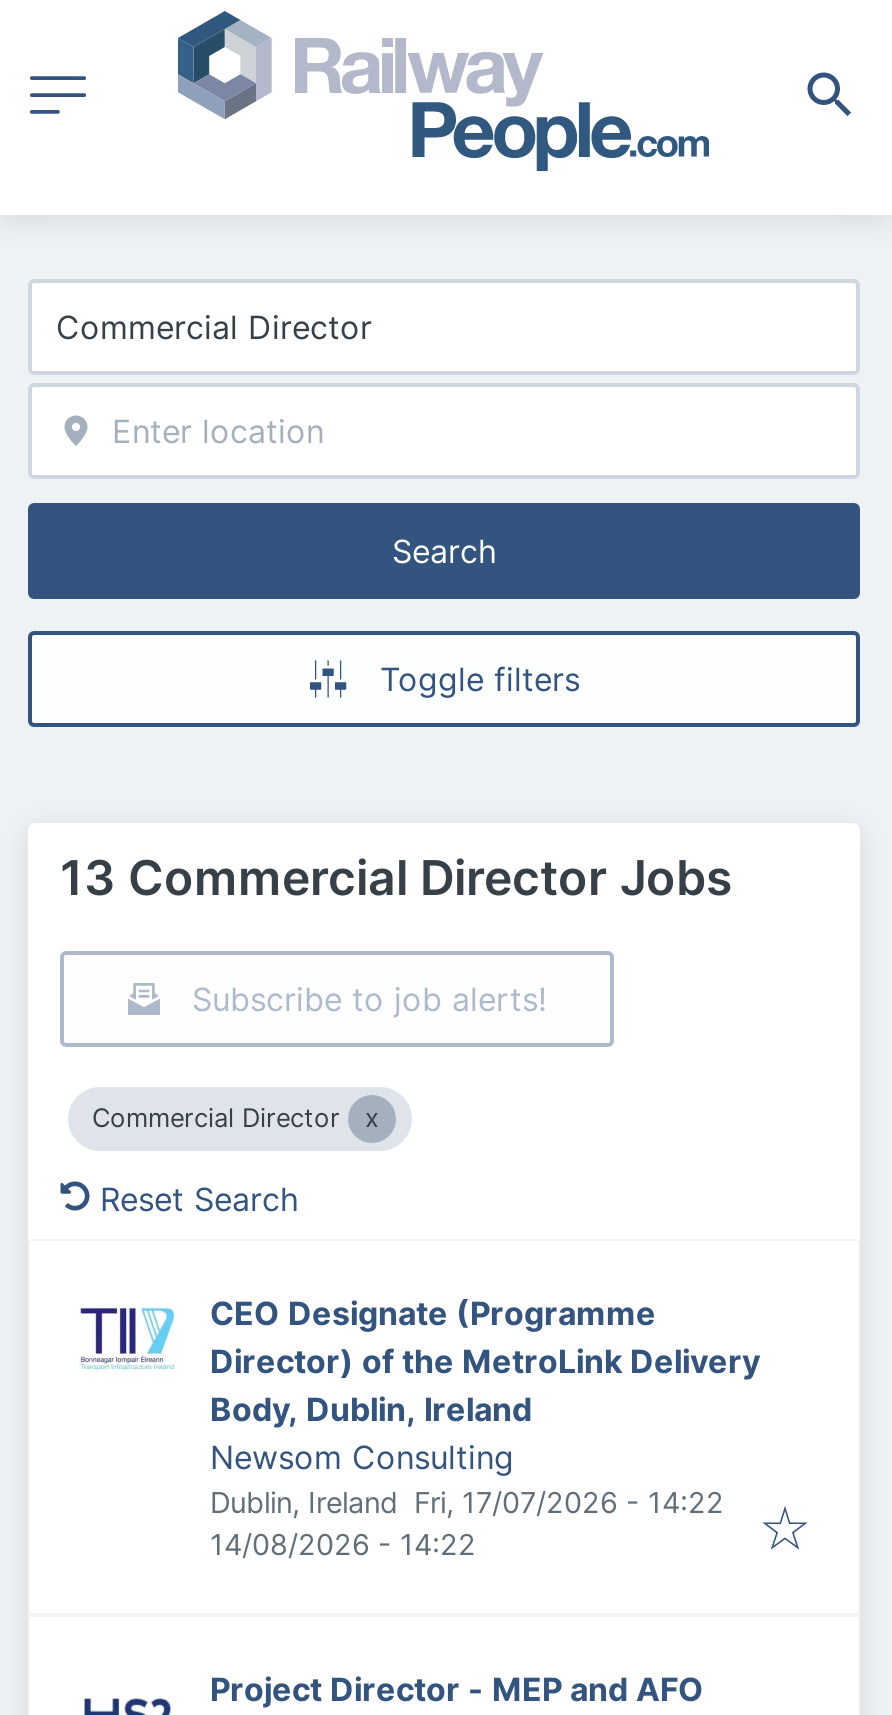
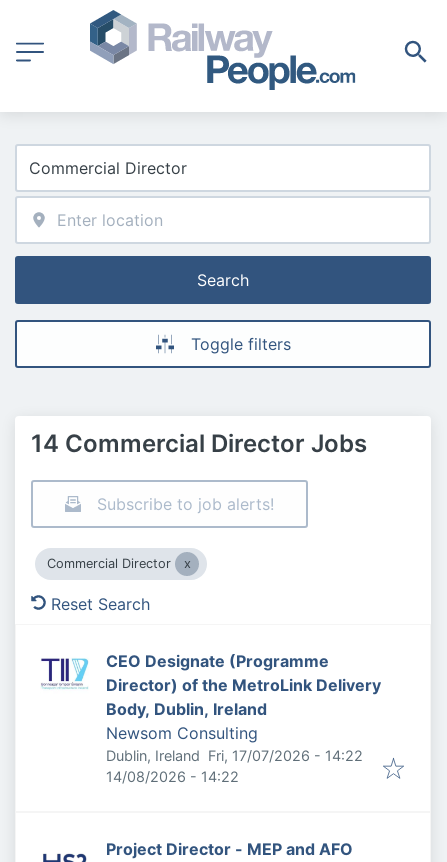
- 13 Commercial Director Jobs
+ 14 Commercial Director Jobs
